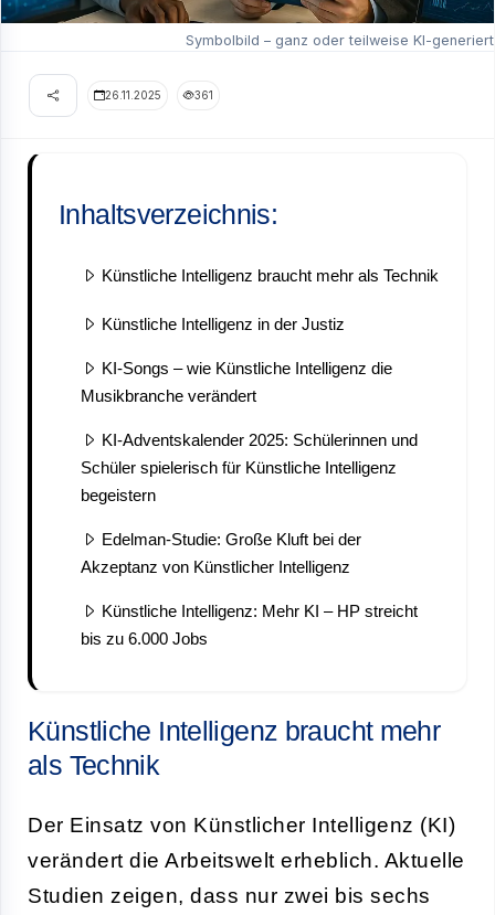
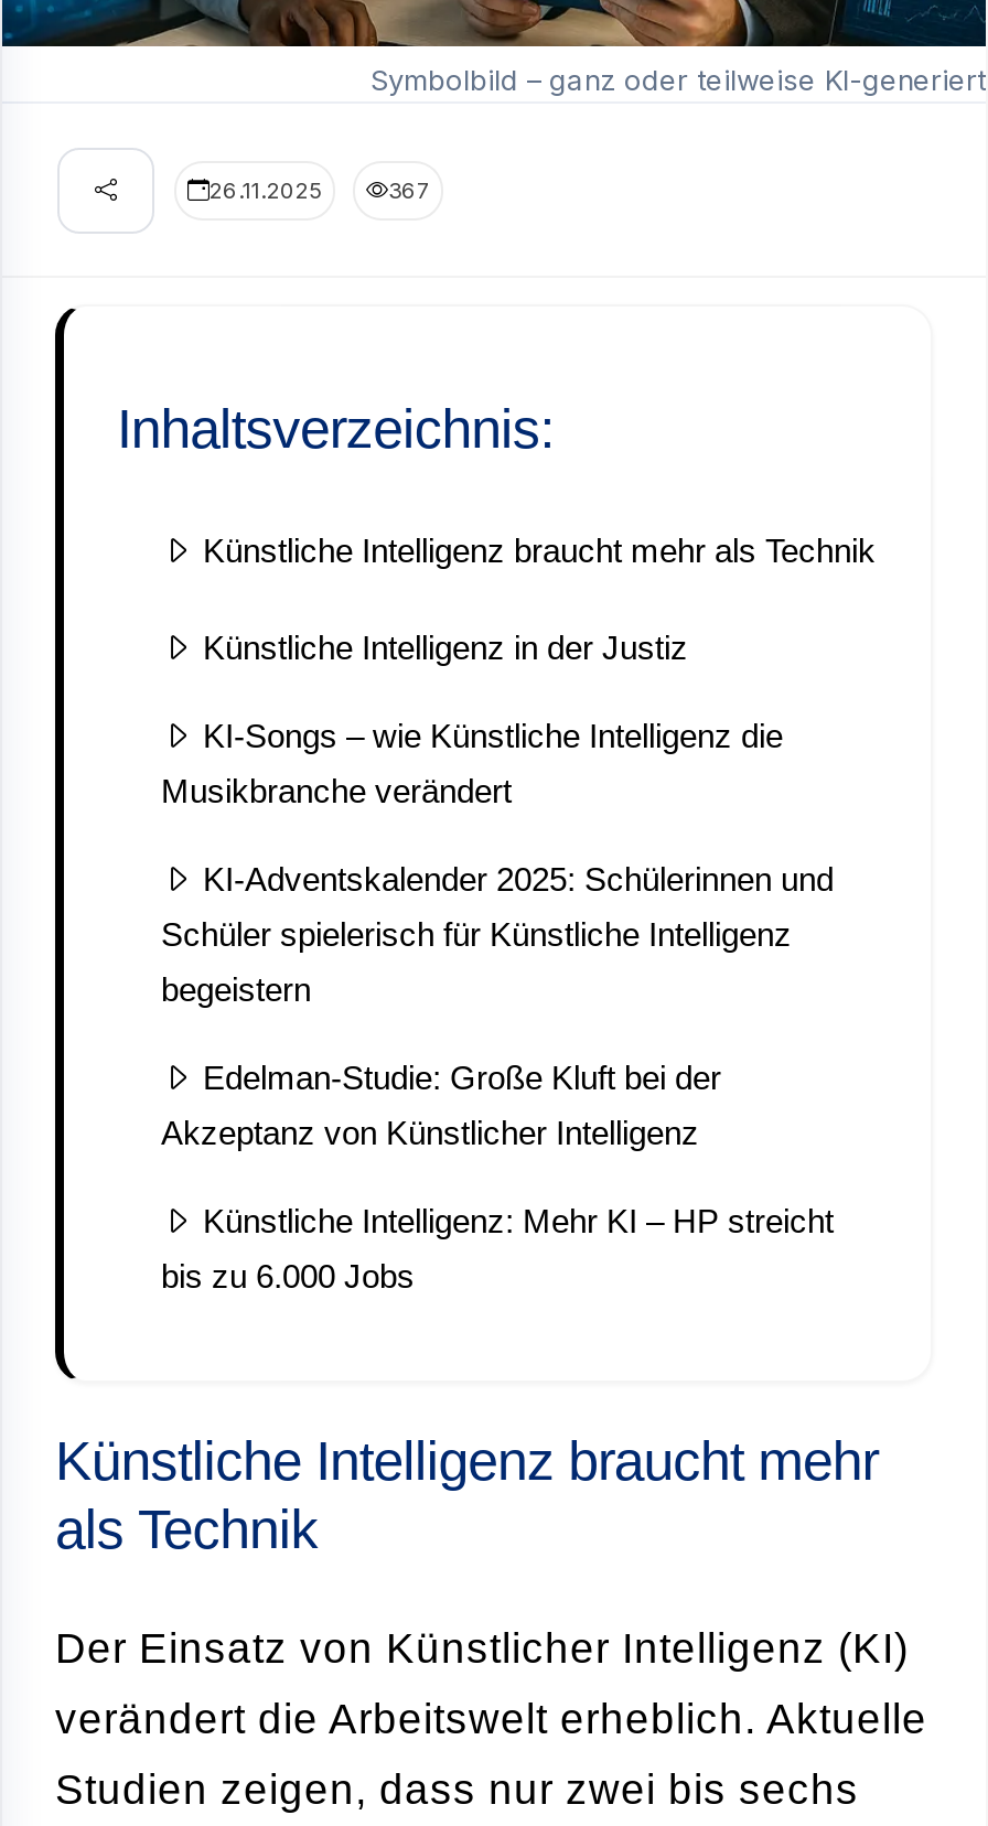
- 361
+ 367
